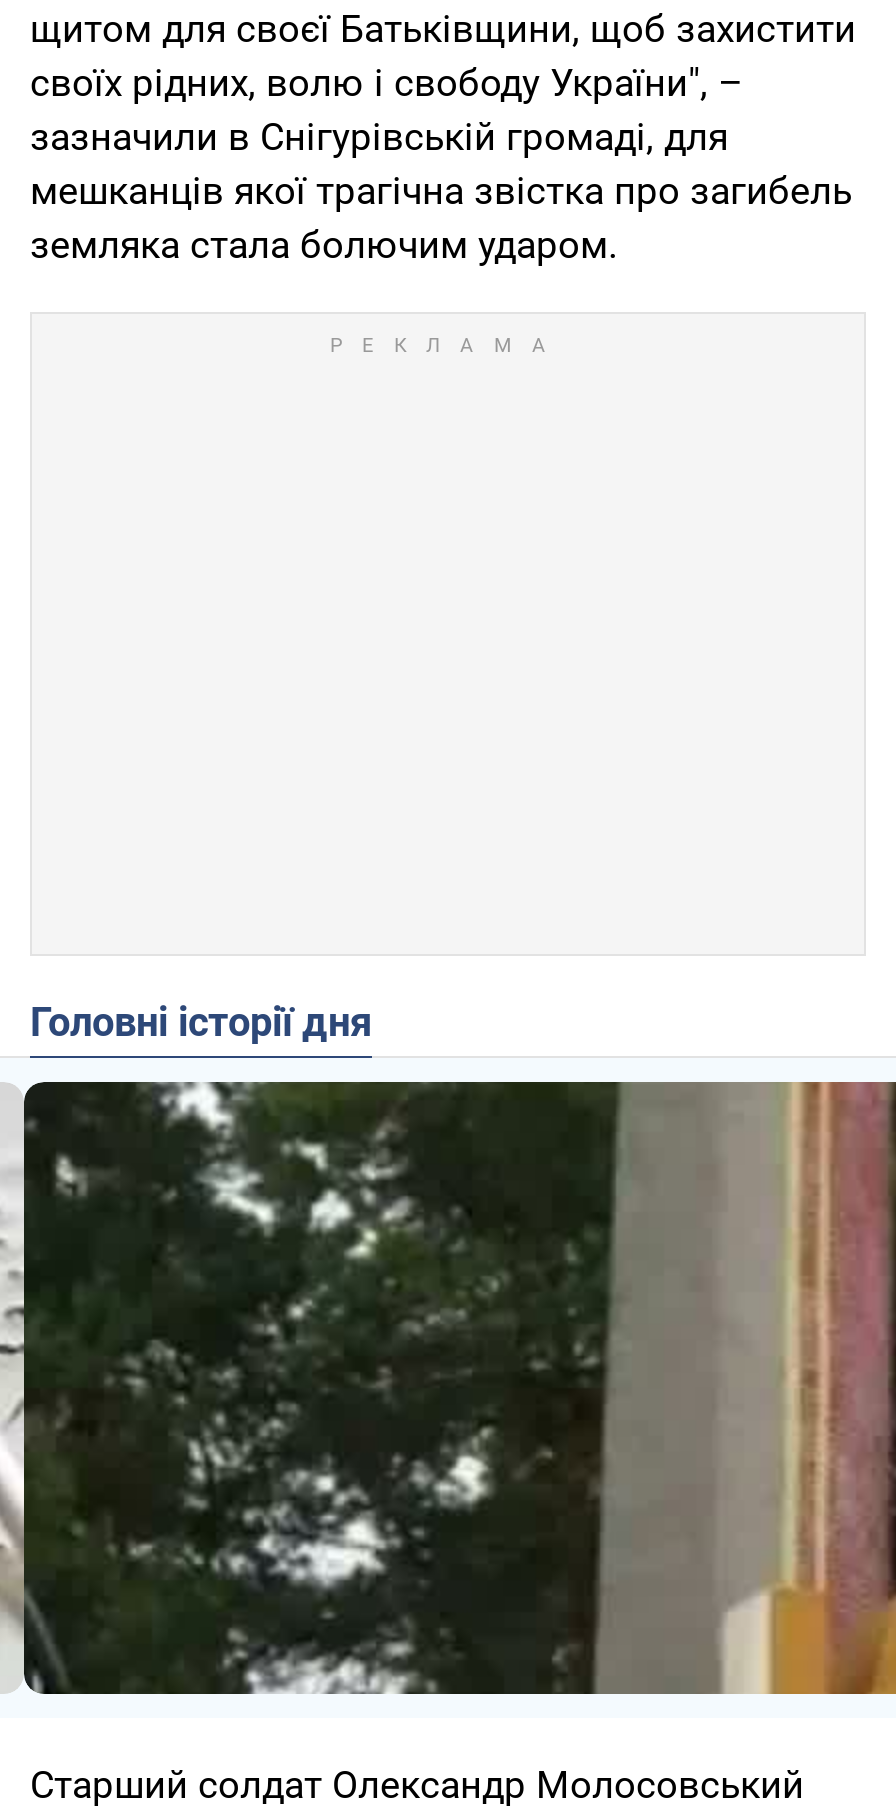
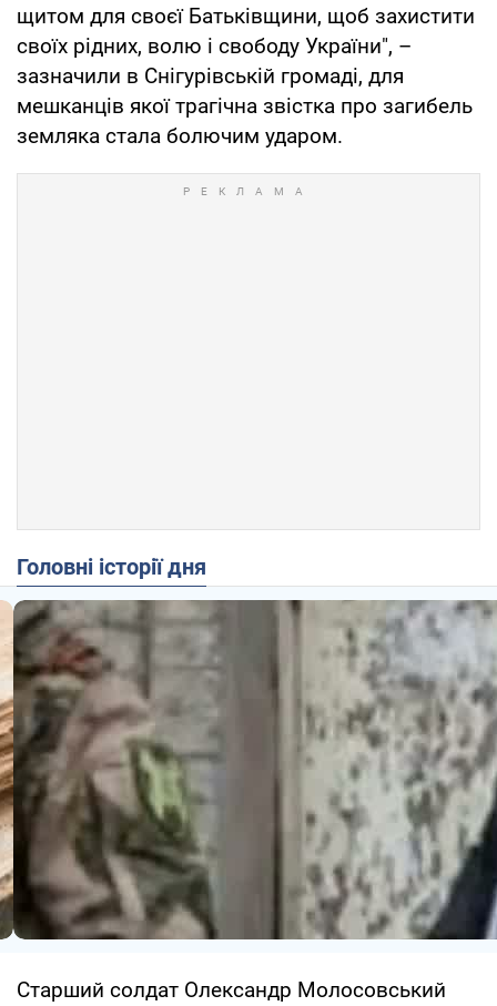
- [image]
+ [image]
